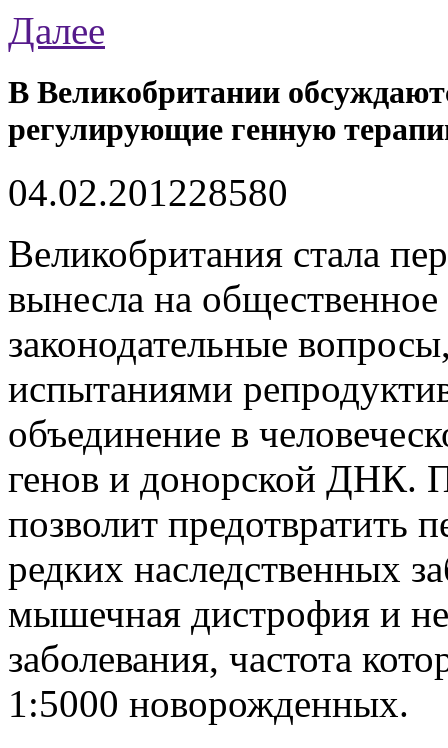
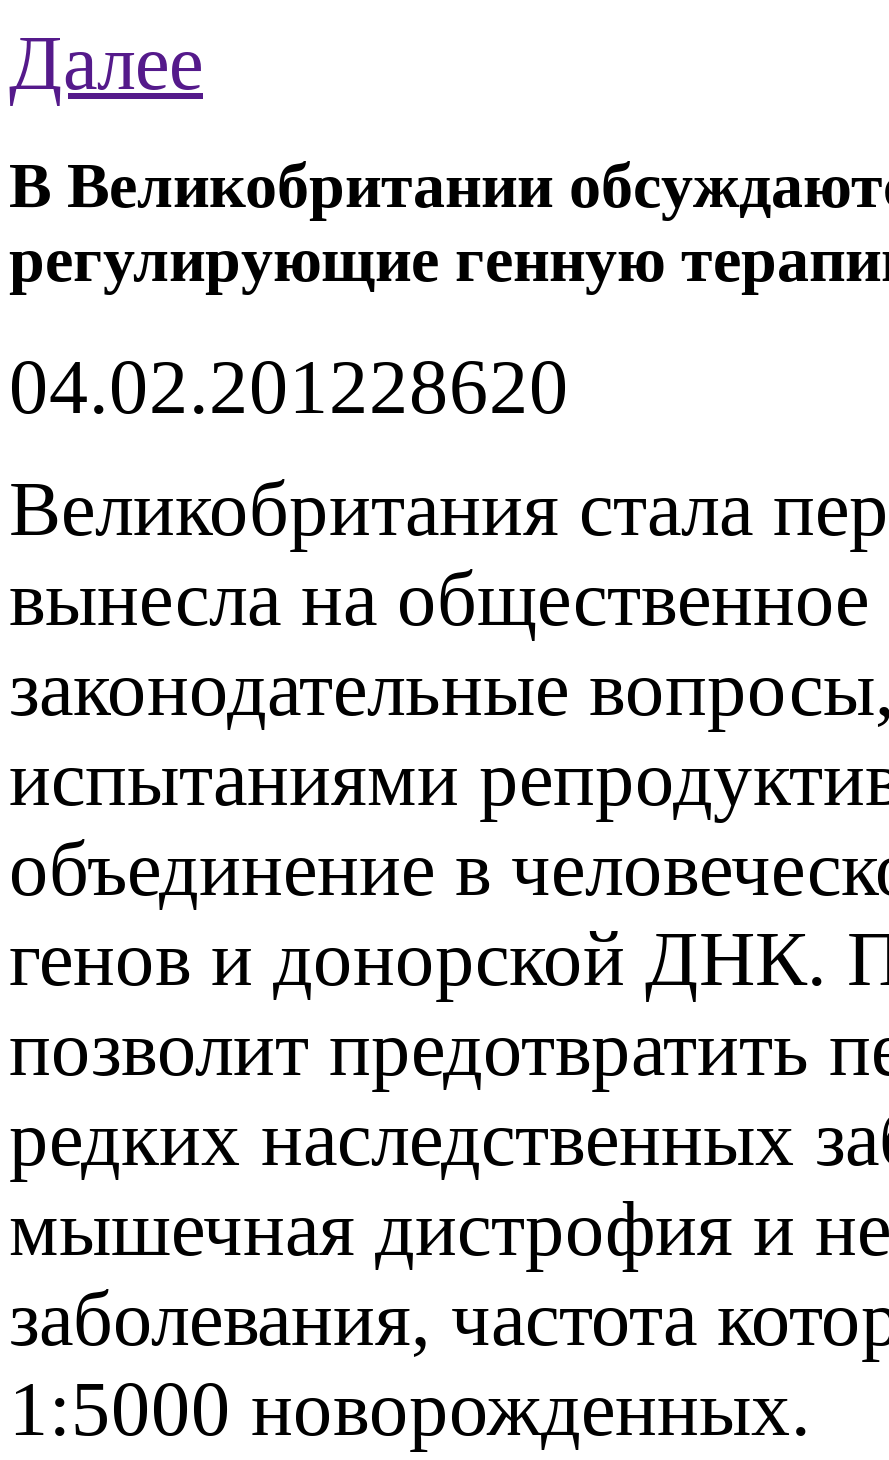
- 04.02.201228580
+ 04.02.201228620
